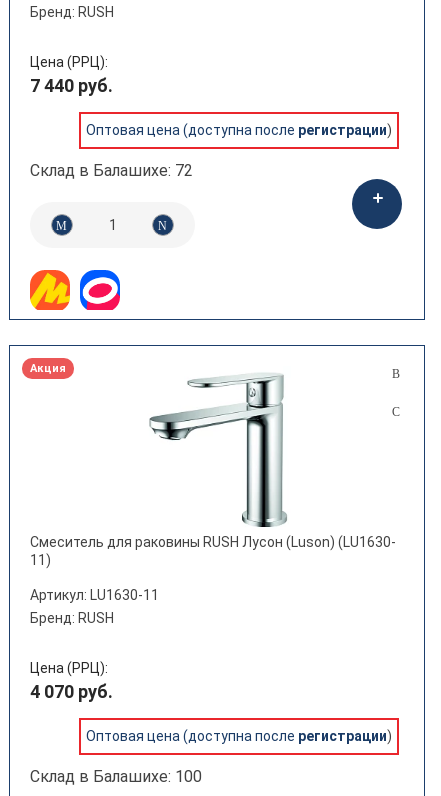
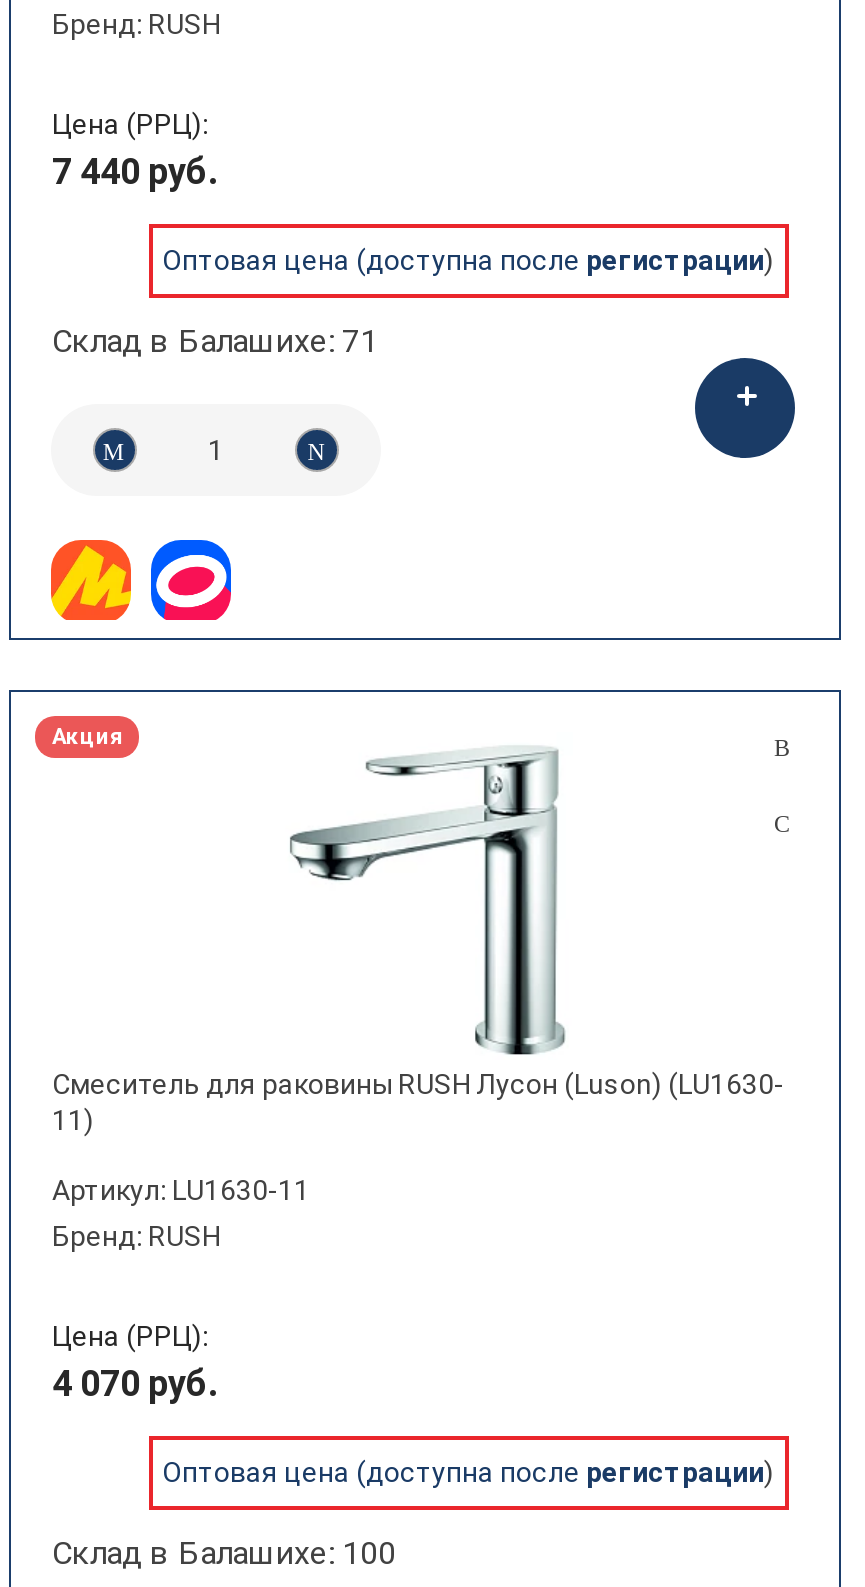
- Склад в Балашихе: 72
+ Склад в Балашихе: 71
